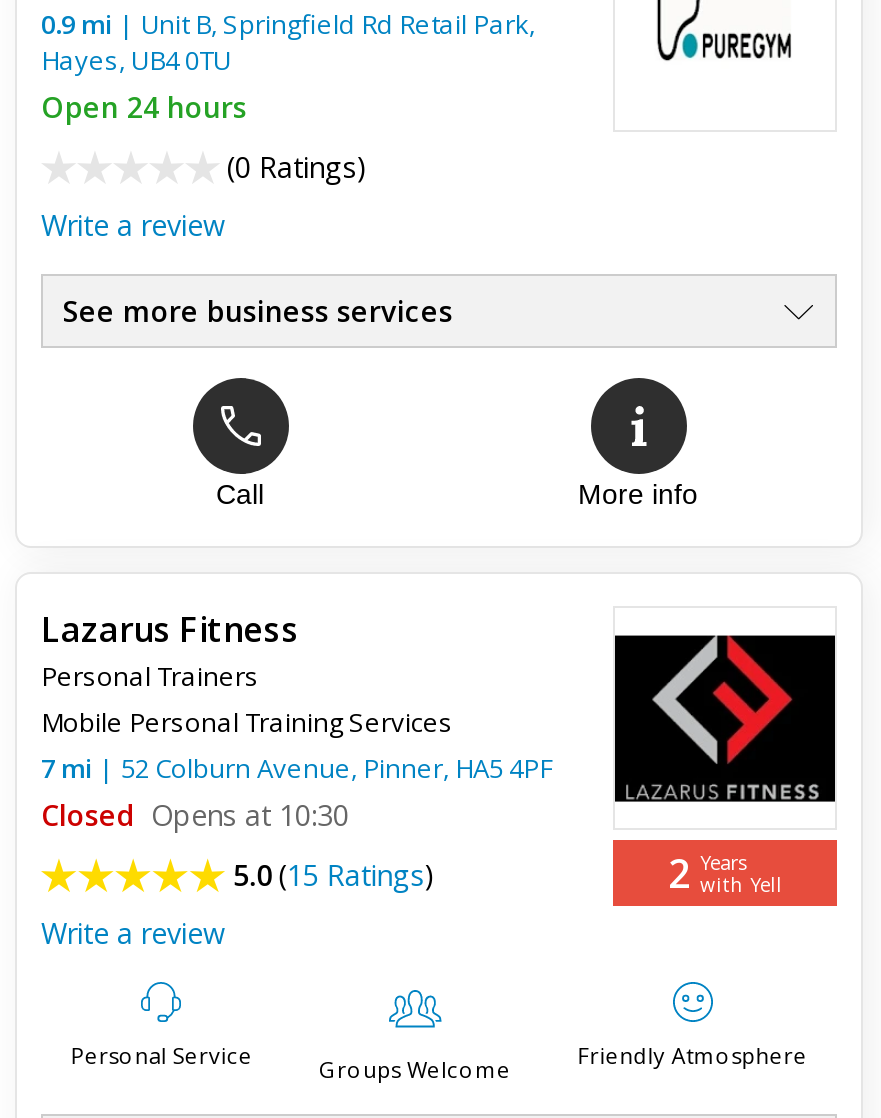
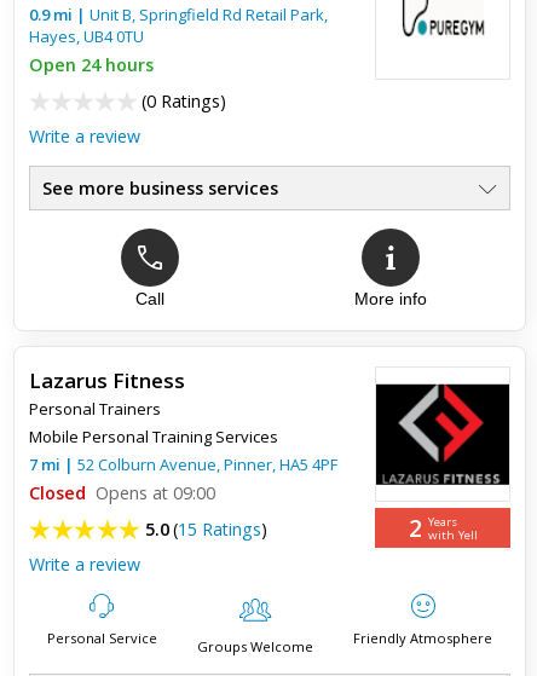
- Closed Opens at 10:30
+ Closed Opens at 09:00
